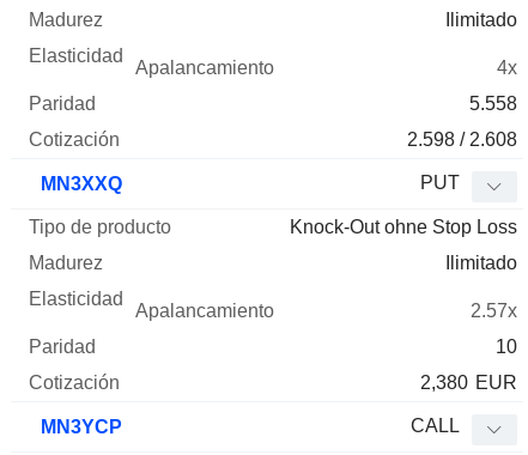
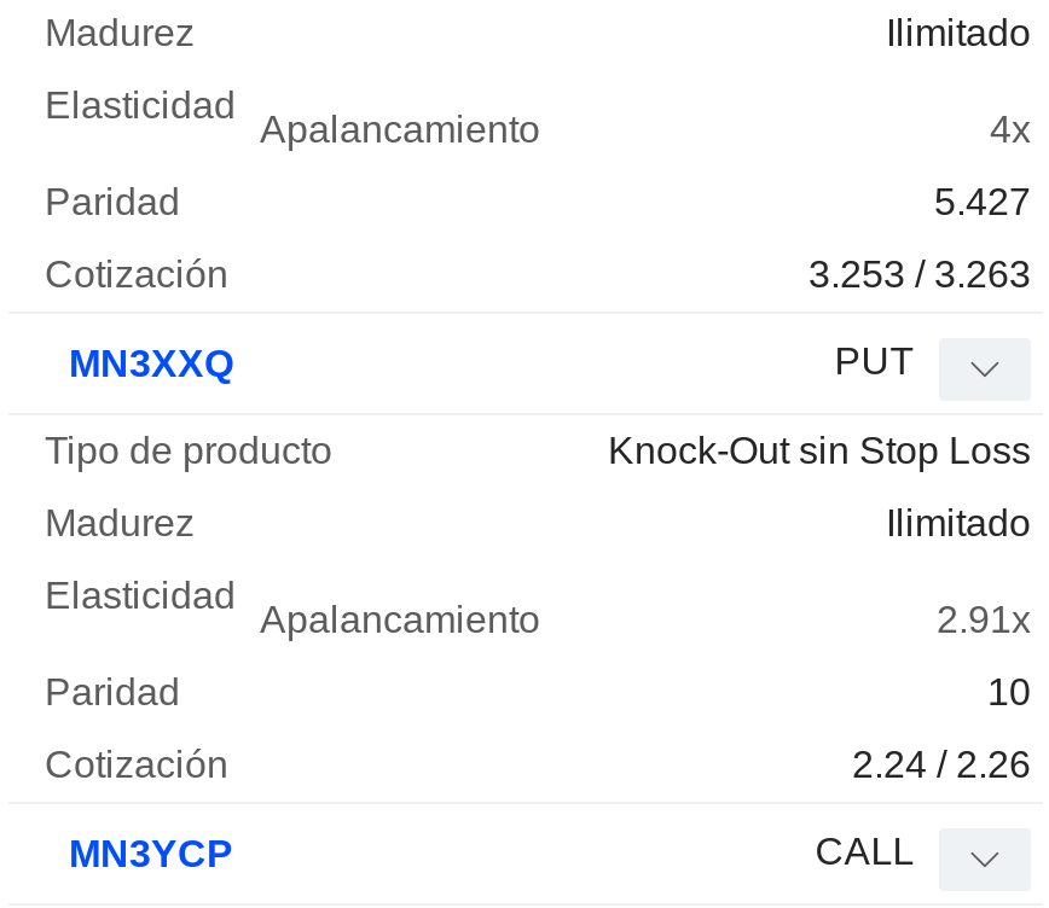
- 5.558
+ 5.427

- 2.598 / 2.608
+ 3.253 / 3.263

- Knock-Out ohne Stop Loss
+ Knock-Out sin Stop Loss

- 2.57x
+ 2.91x

- 2,380 EUR
+ 2.24 / 2.26
